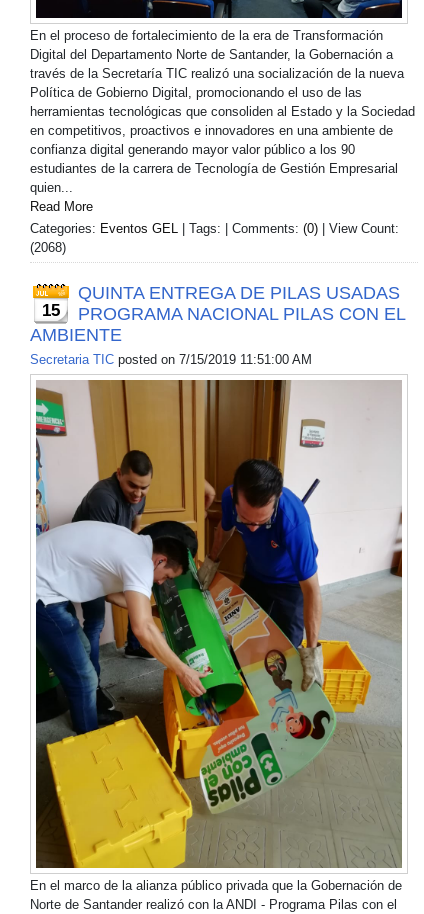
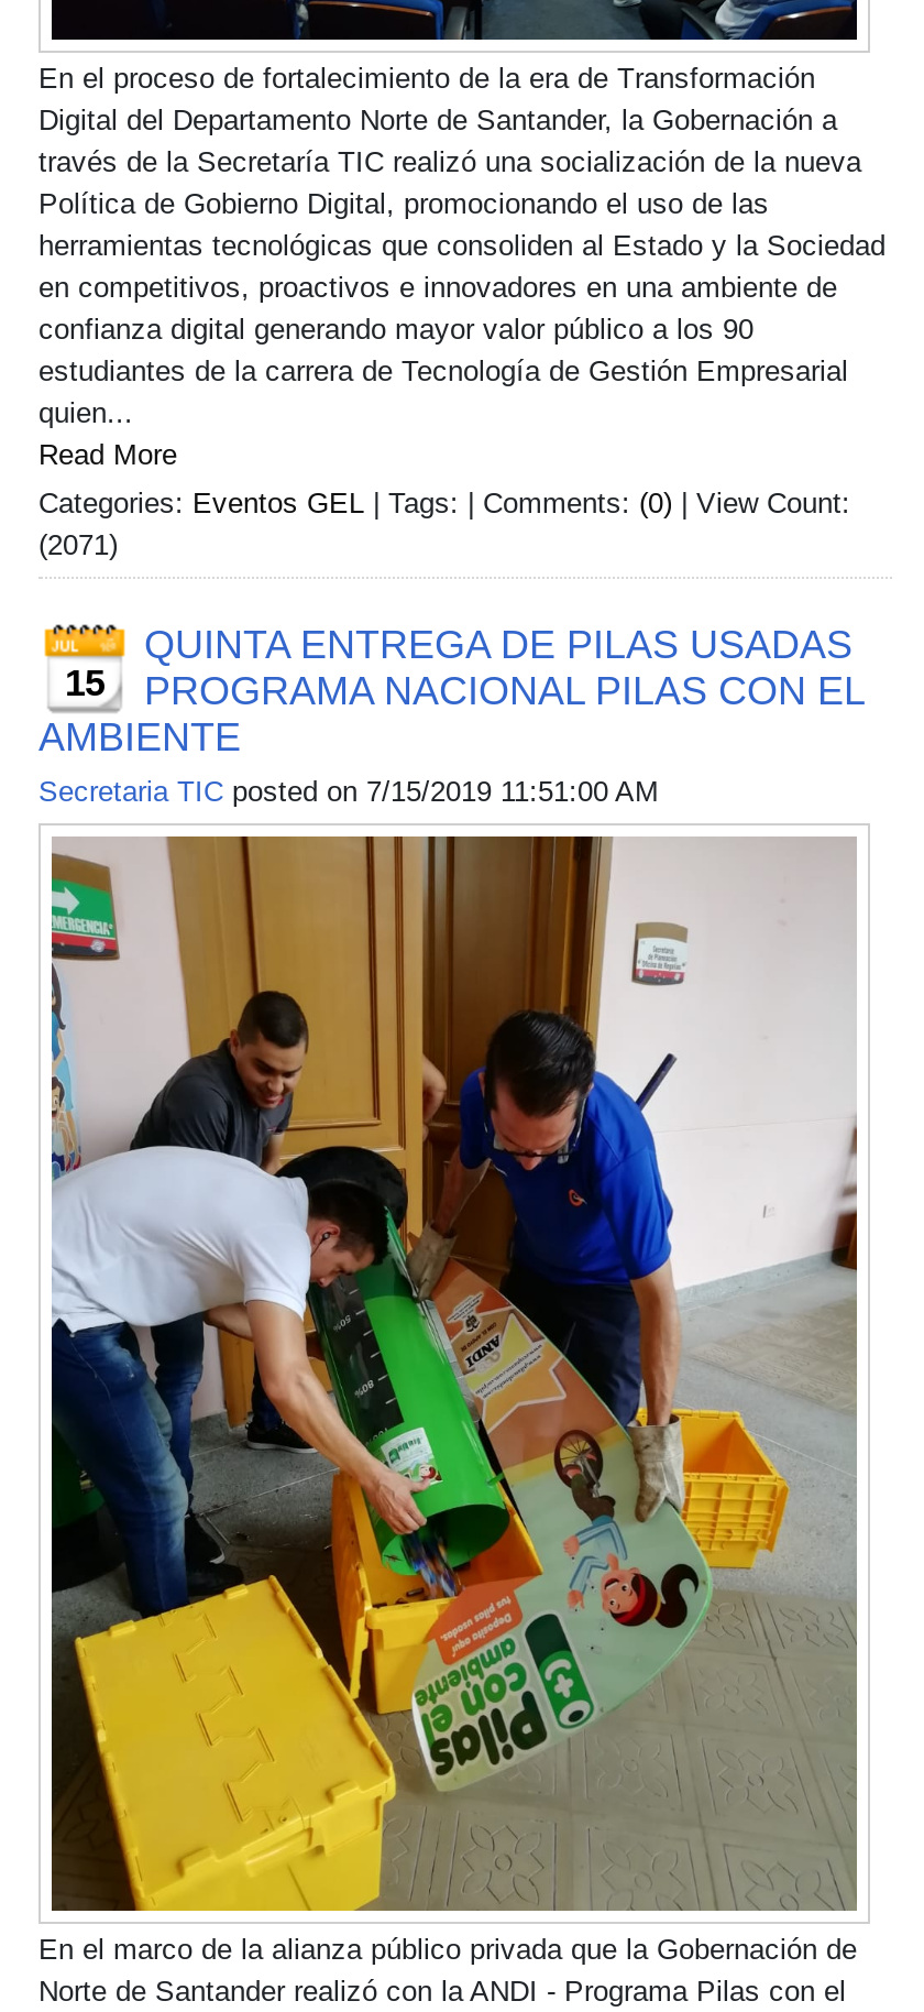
- (2068)
+ (2071)
